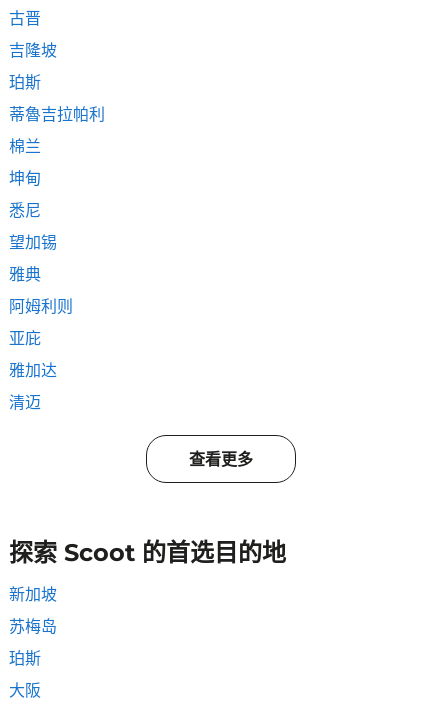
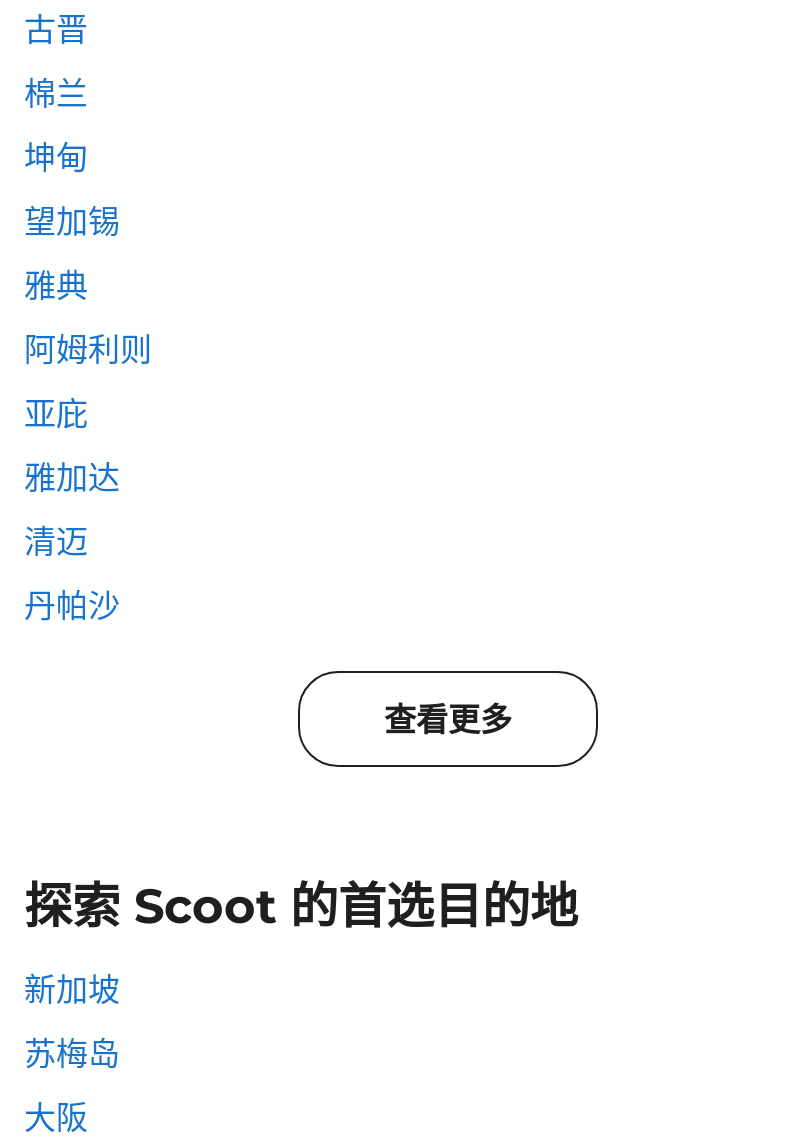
- 吉隆坡
- 珀斯
- 蒂魯吉拉帕利

- 悉尼

+ 丹帕沙

- 珀斯
